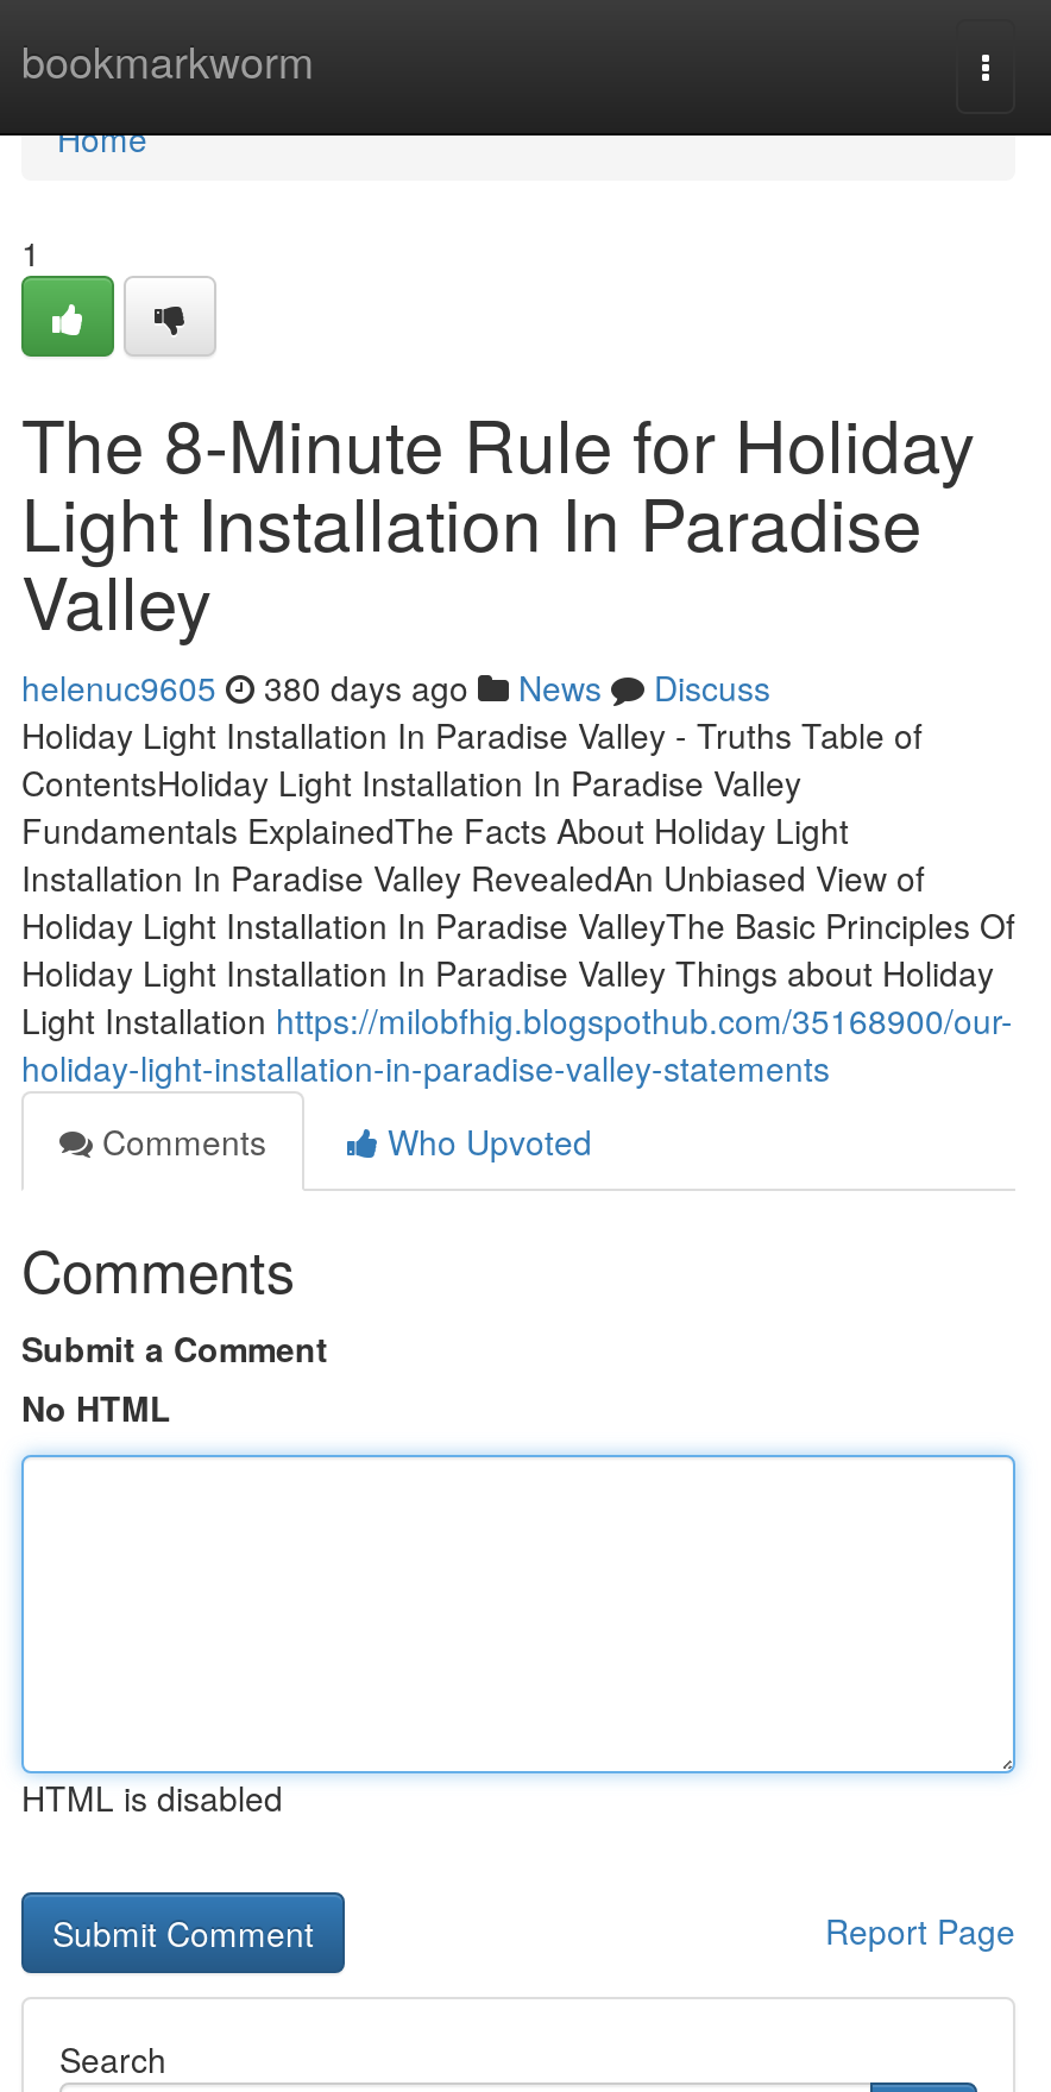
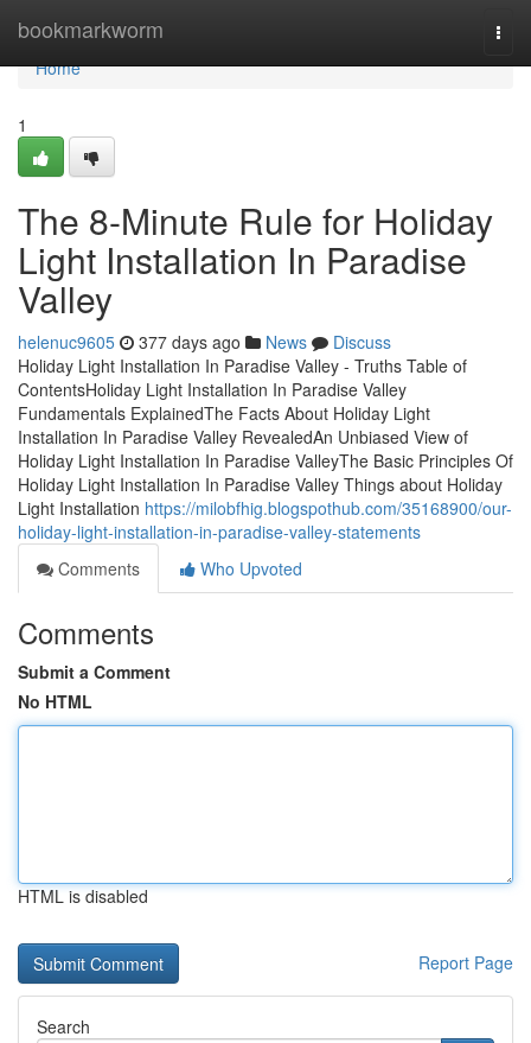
- helenuc9605 380 days ago News Discuss
+ helenuc9605 377 days ago News Discuss
